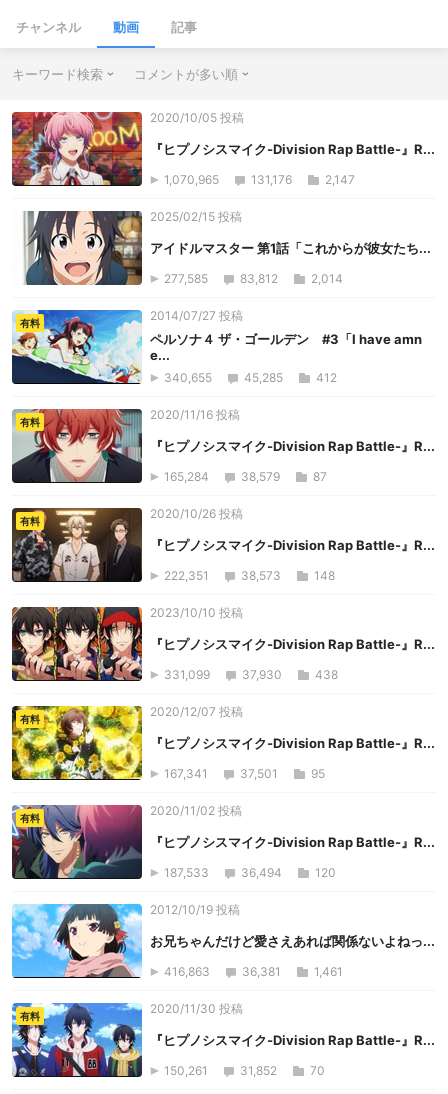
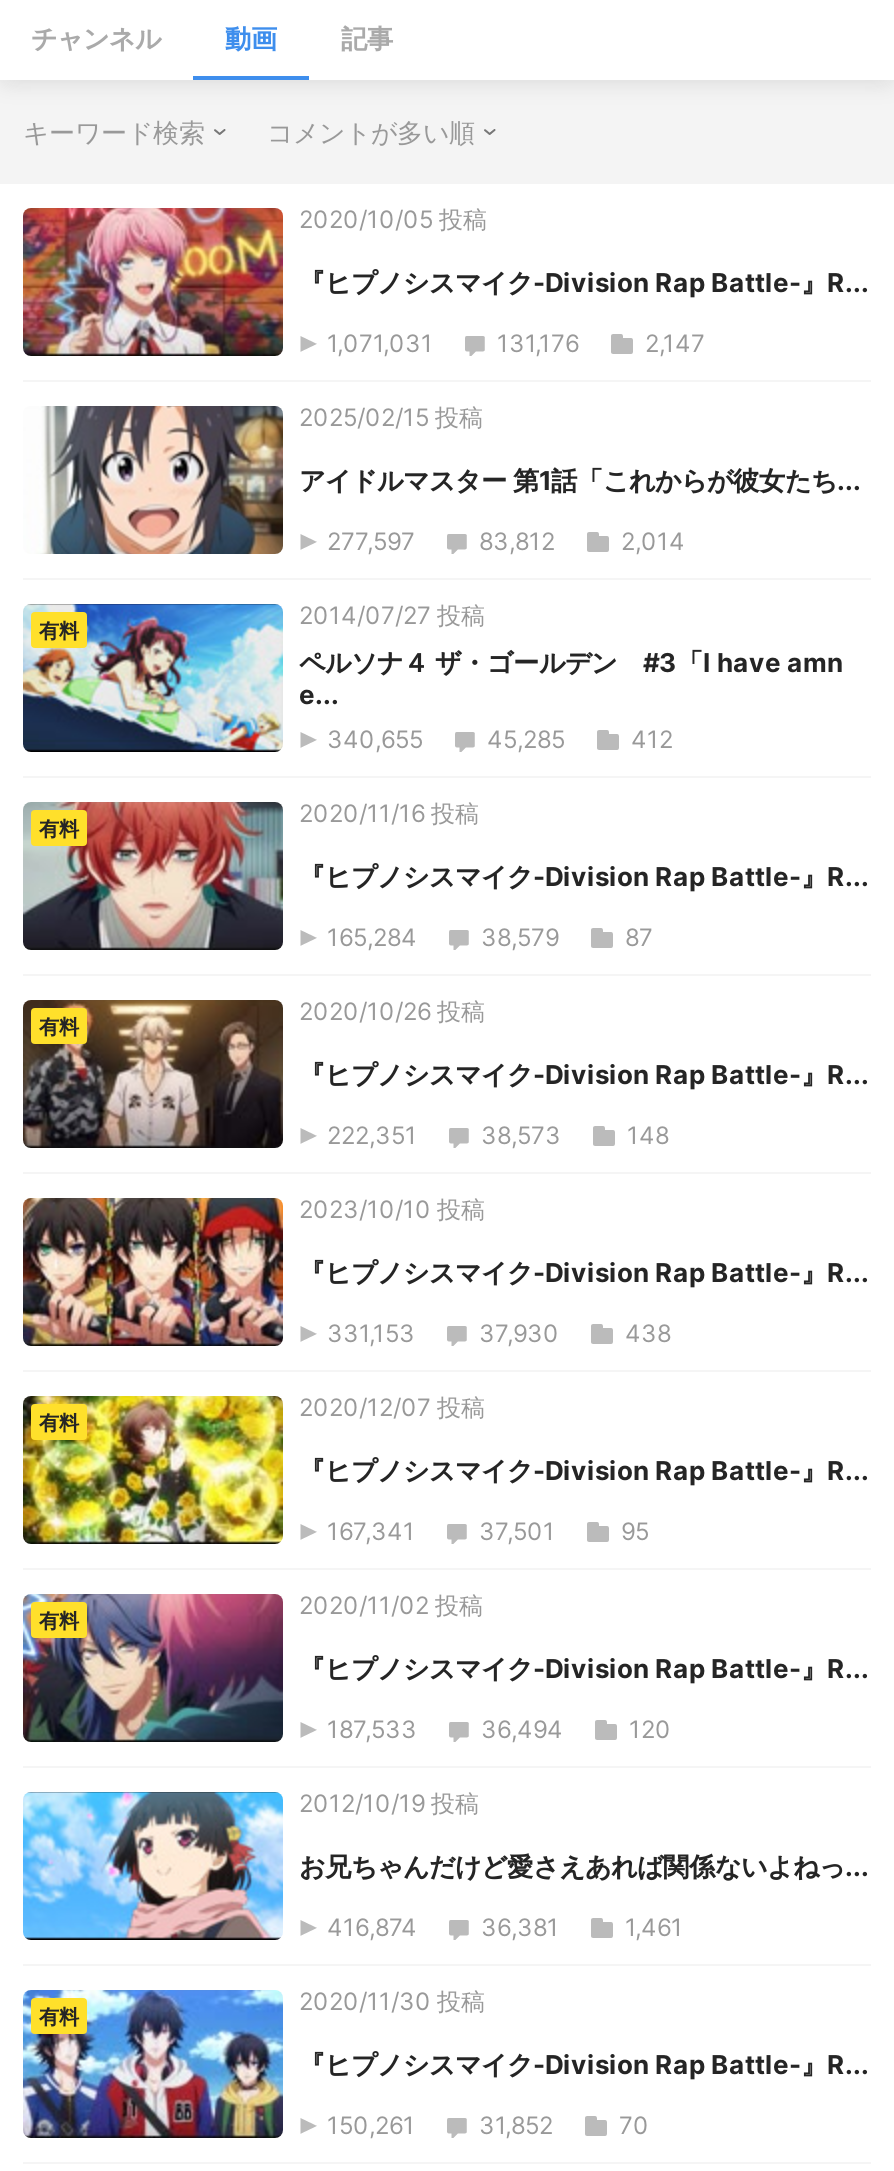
- 1,070,965
+ 1,071,031

- 277,585
+ 277,597

- 331,099
+ 331,153

- 416,863
+ 416,874
